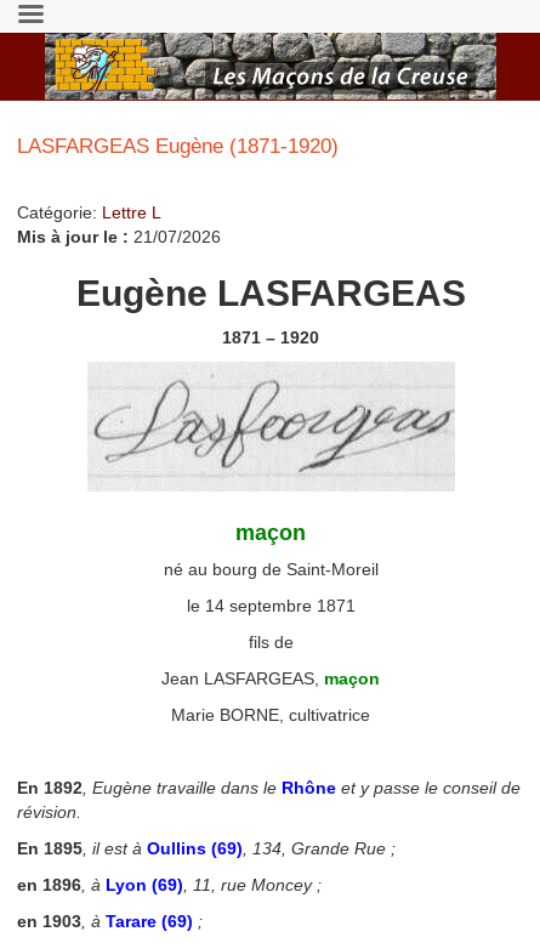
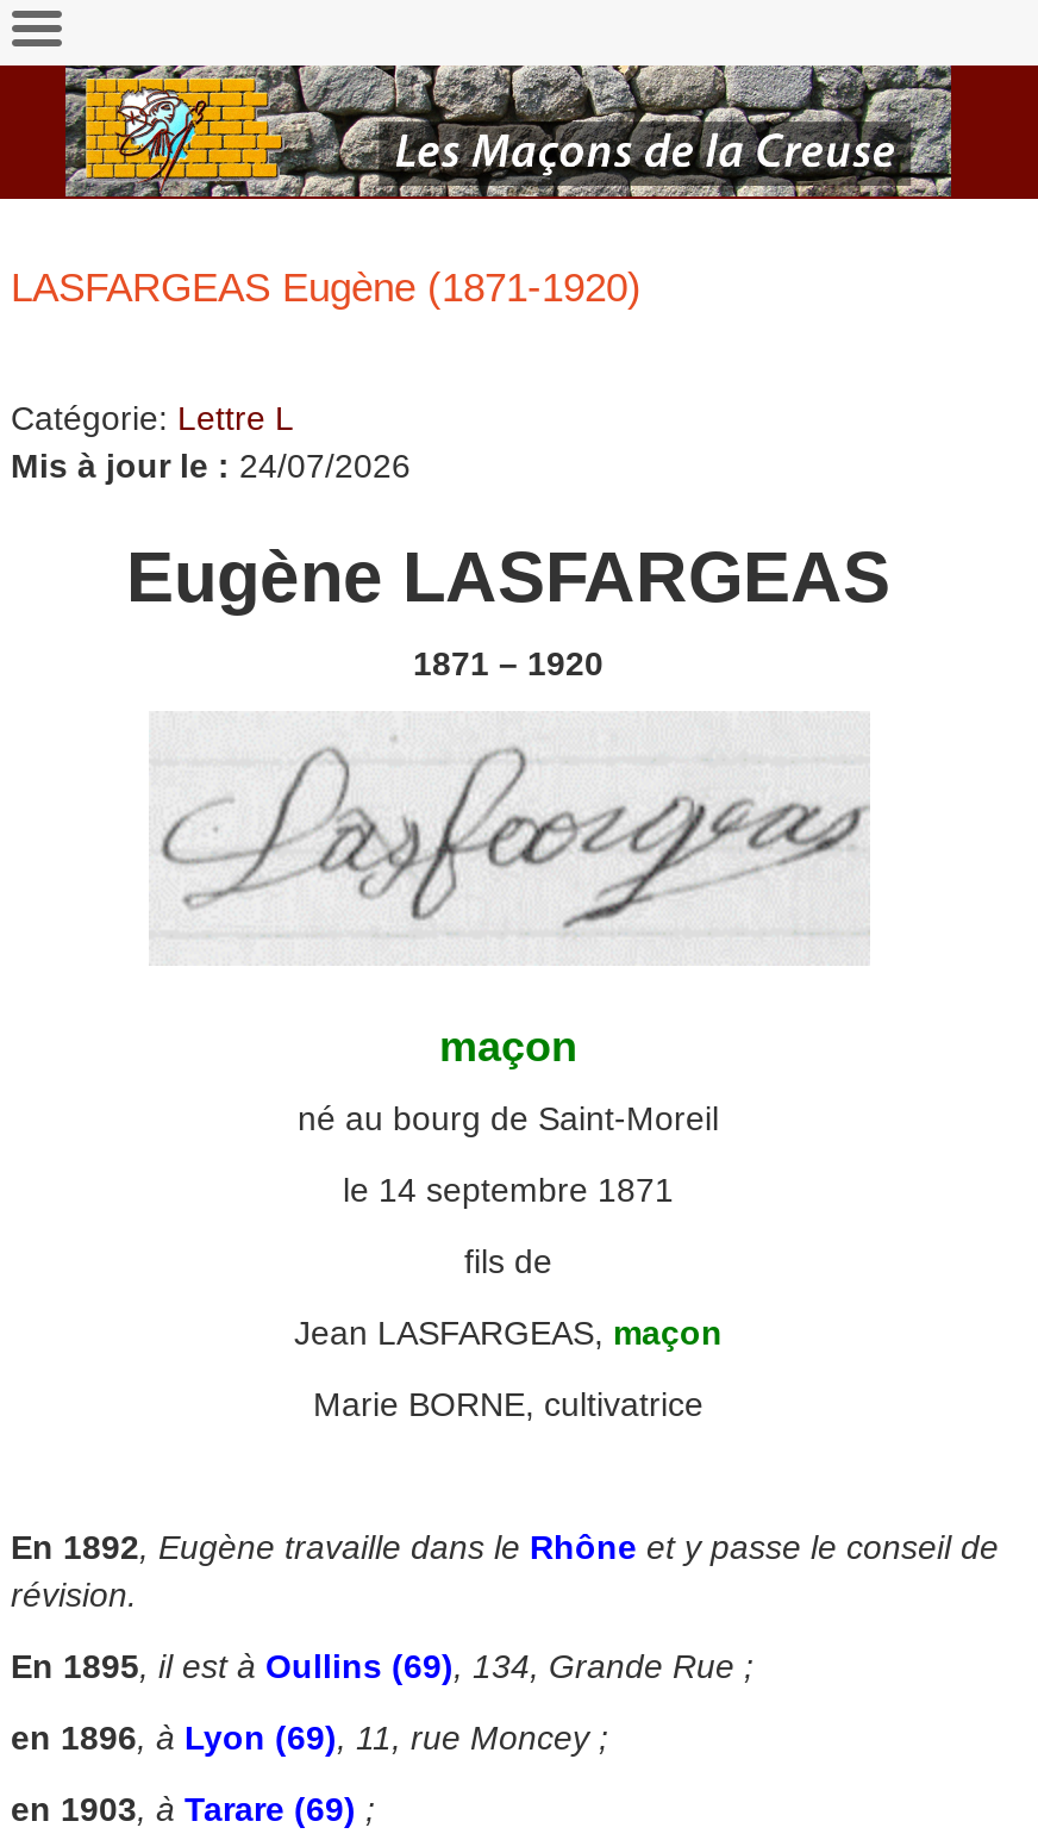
- Mis à jour le : 21/07/2026
+ Mis à jour le : 24/07/2026
